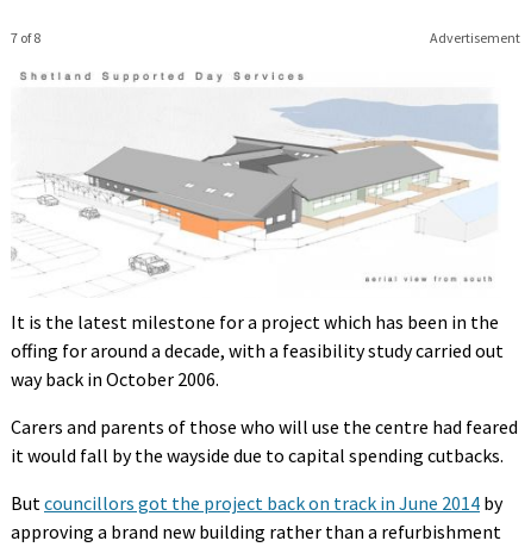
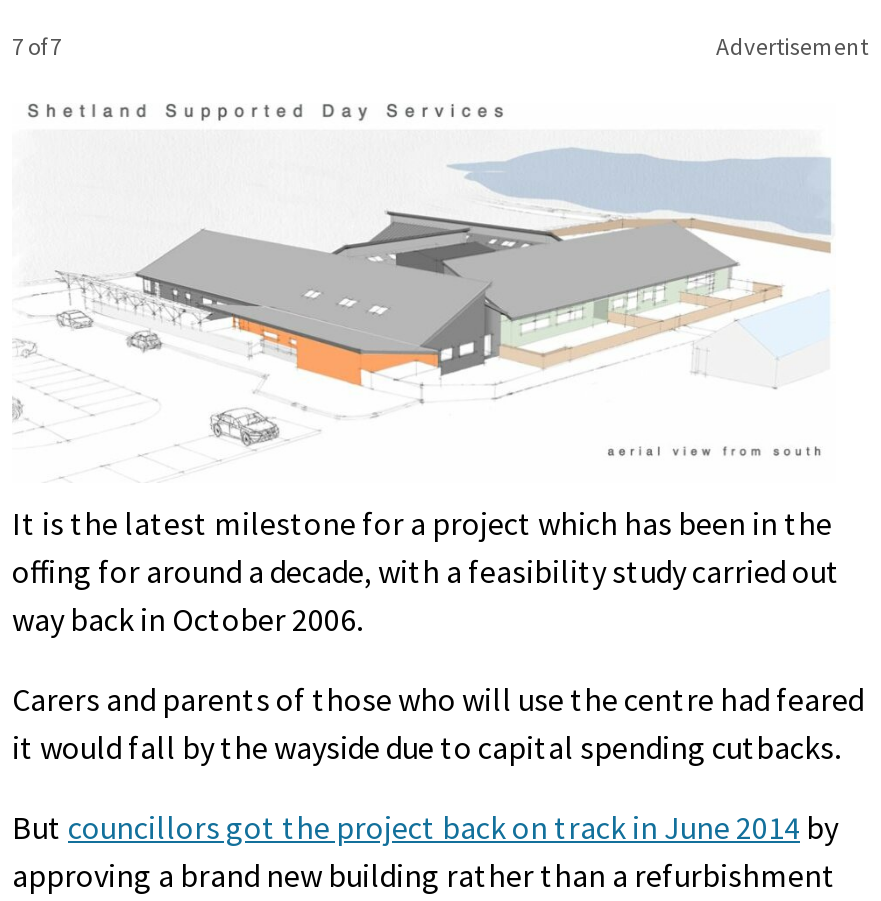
- 7 of 8
+ 7 of 7
